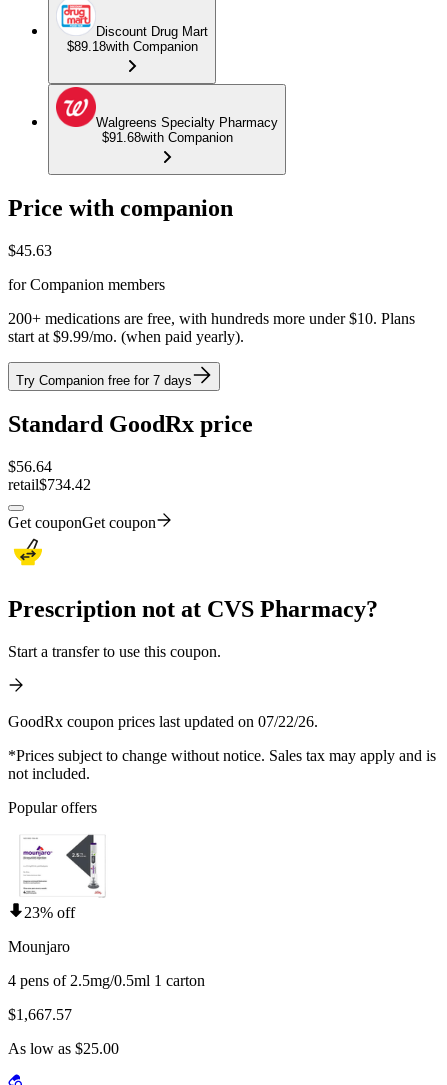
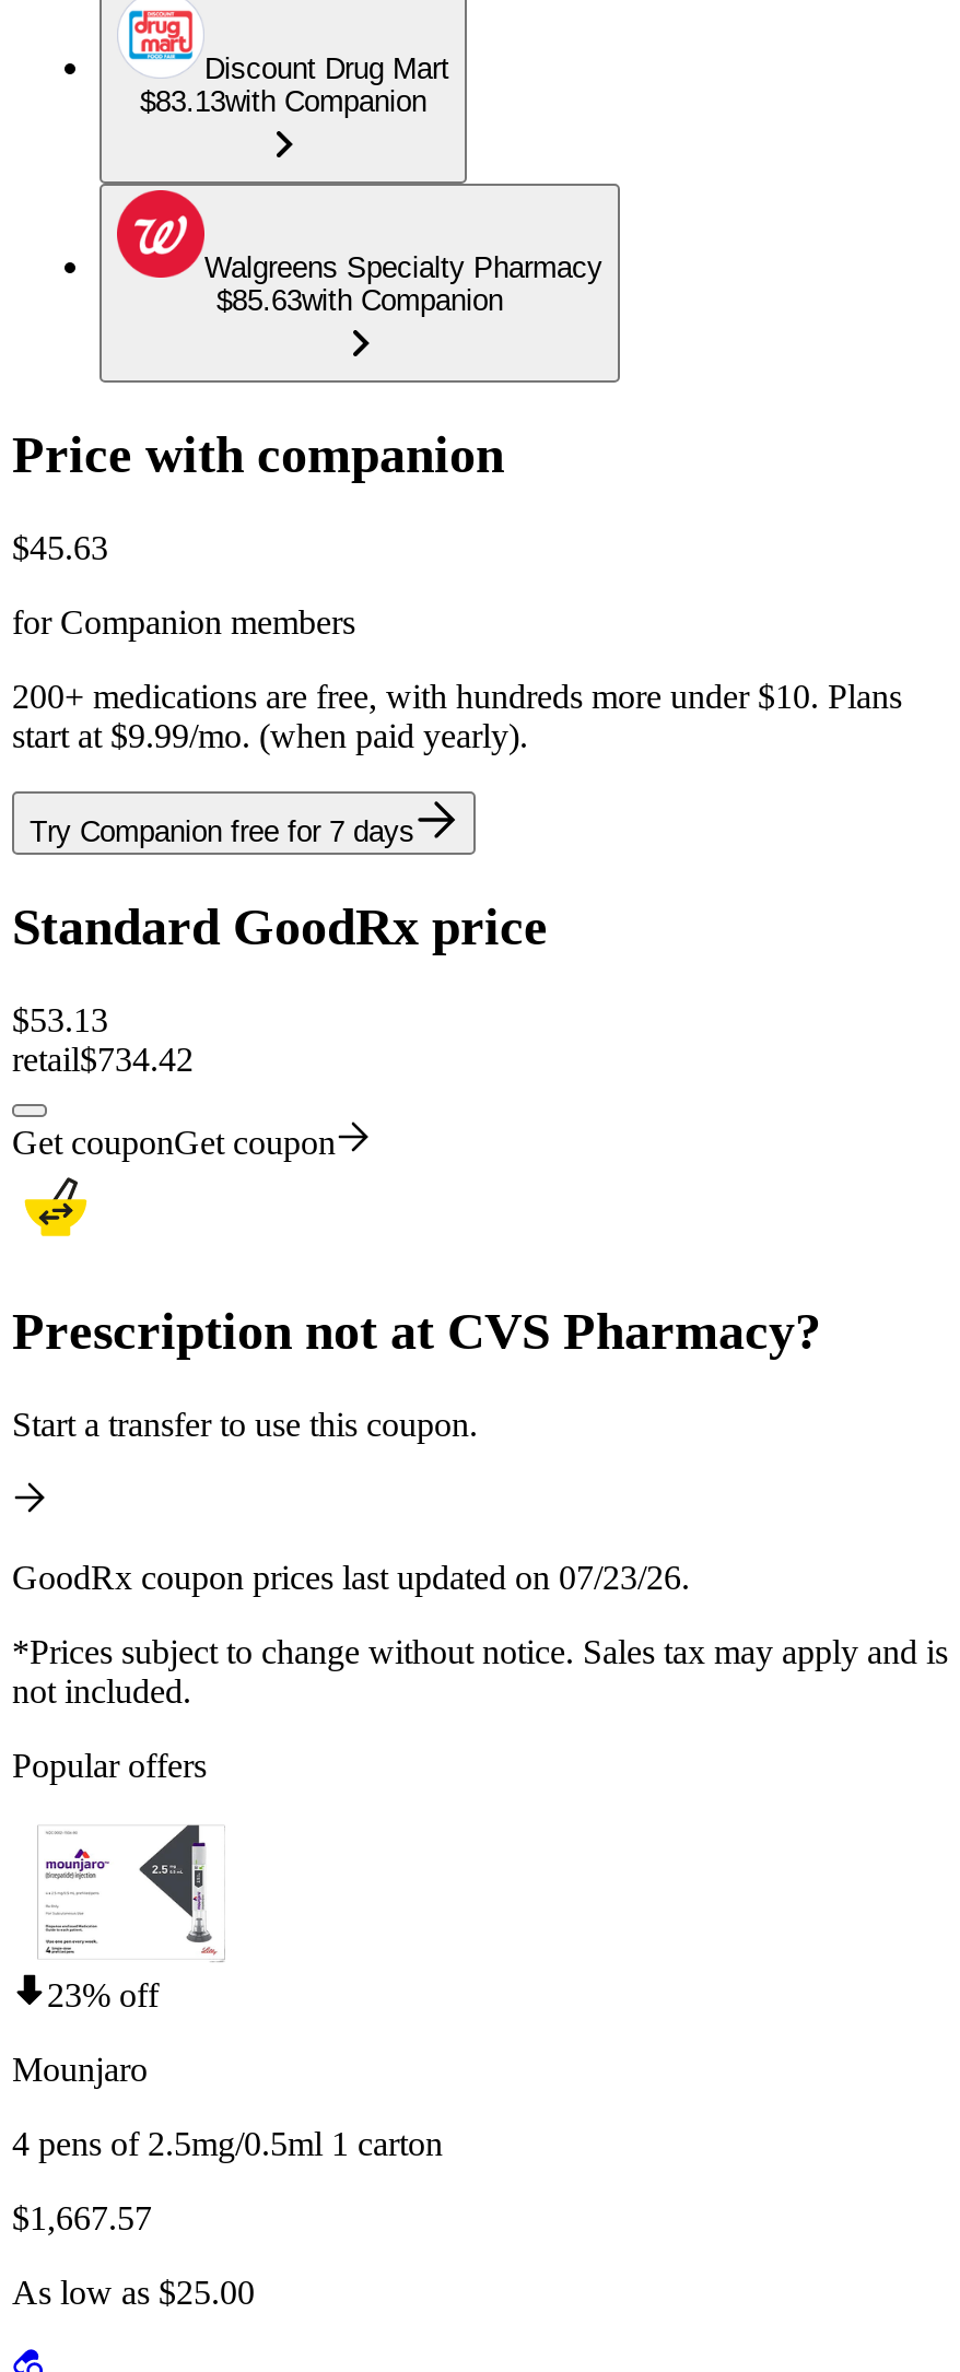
- $89.18with Companion
+ $83.13with Companion

- $91.68with Companion
+ $85.63with Companion

- $56.64
+ $53.13

- GoodRx coupon prices last updated on 07/22/26.
+ GoodRx coupon prices last updated on 07/23/26.
